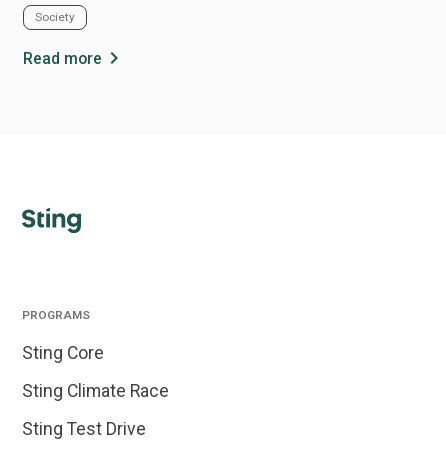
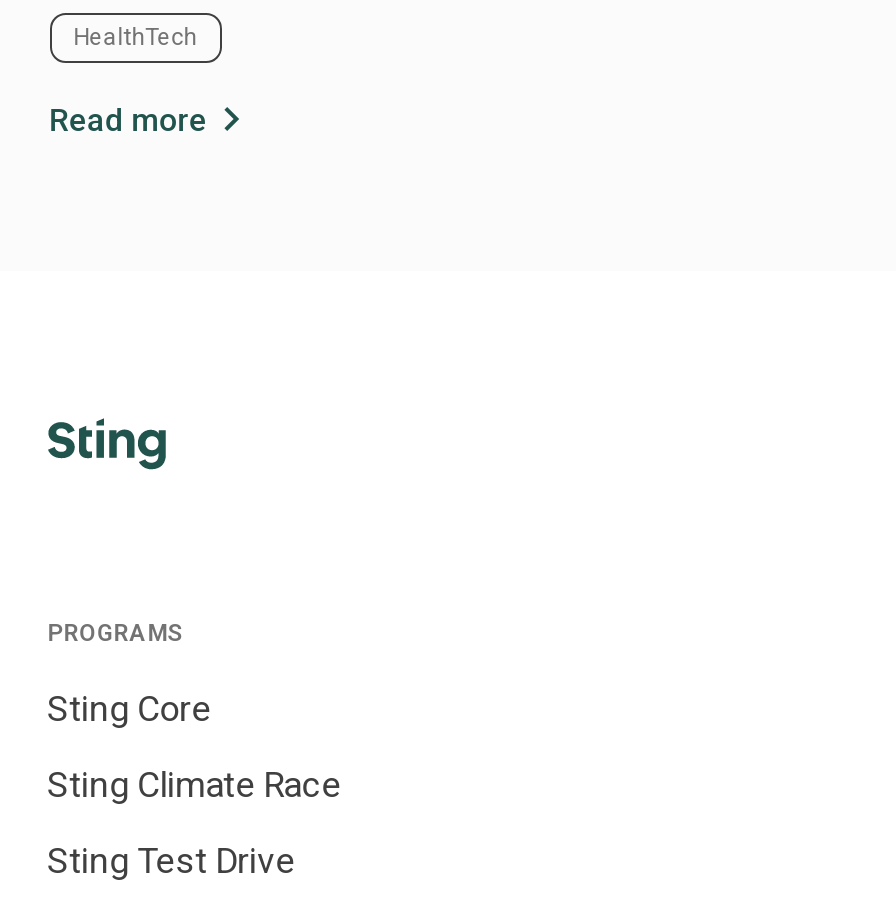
- Society
+ HealthTech
